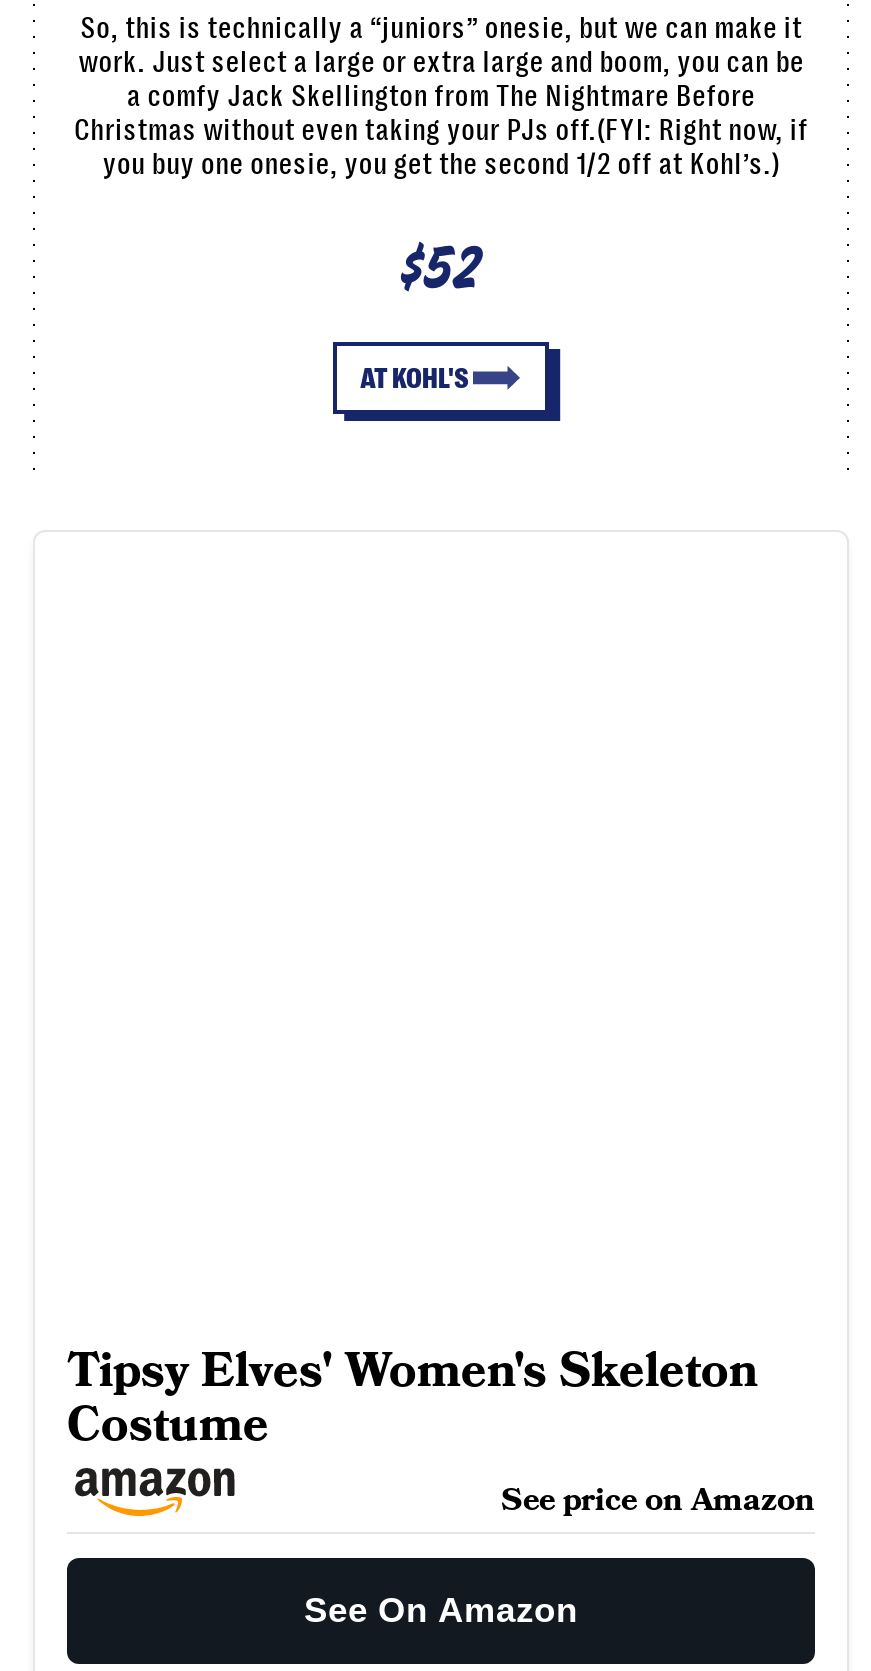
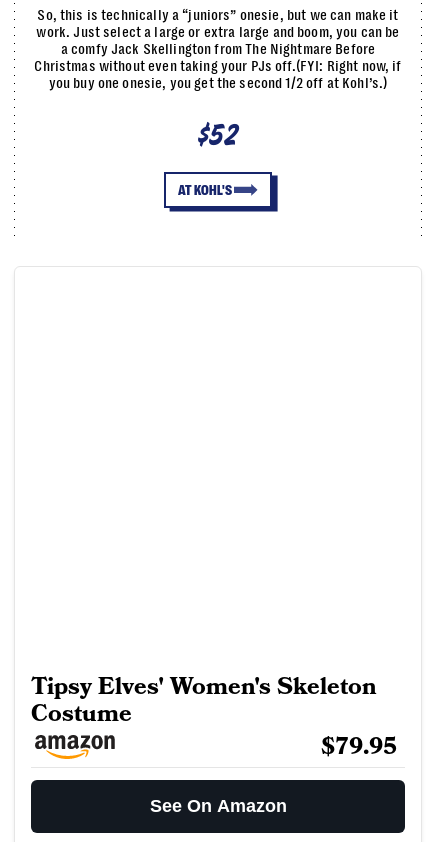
- See price on Amazon
+ $79.95
